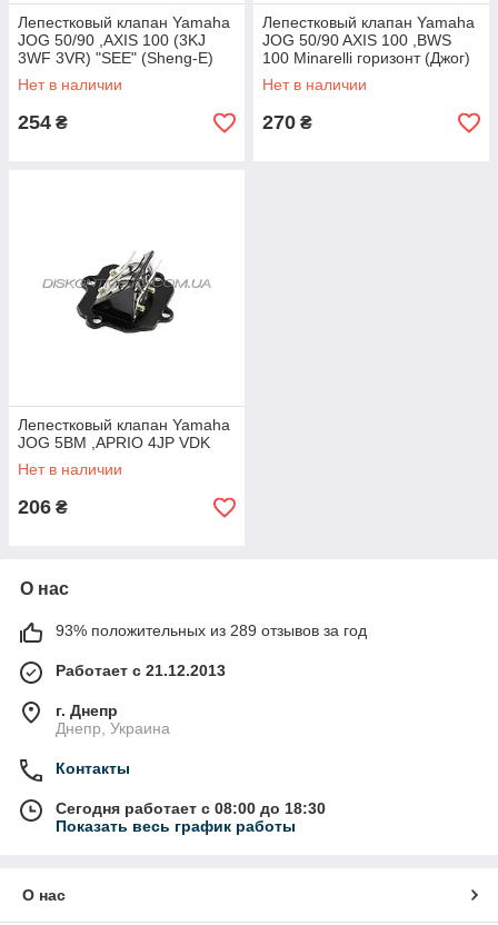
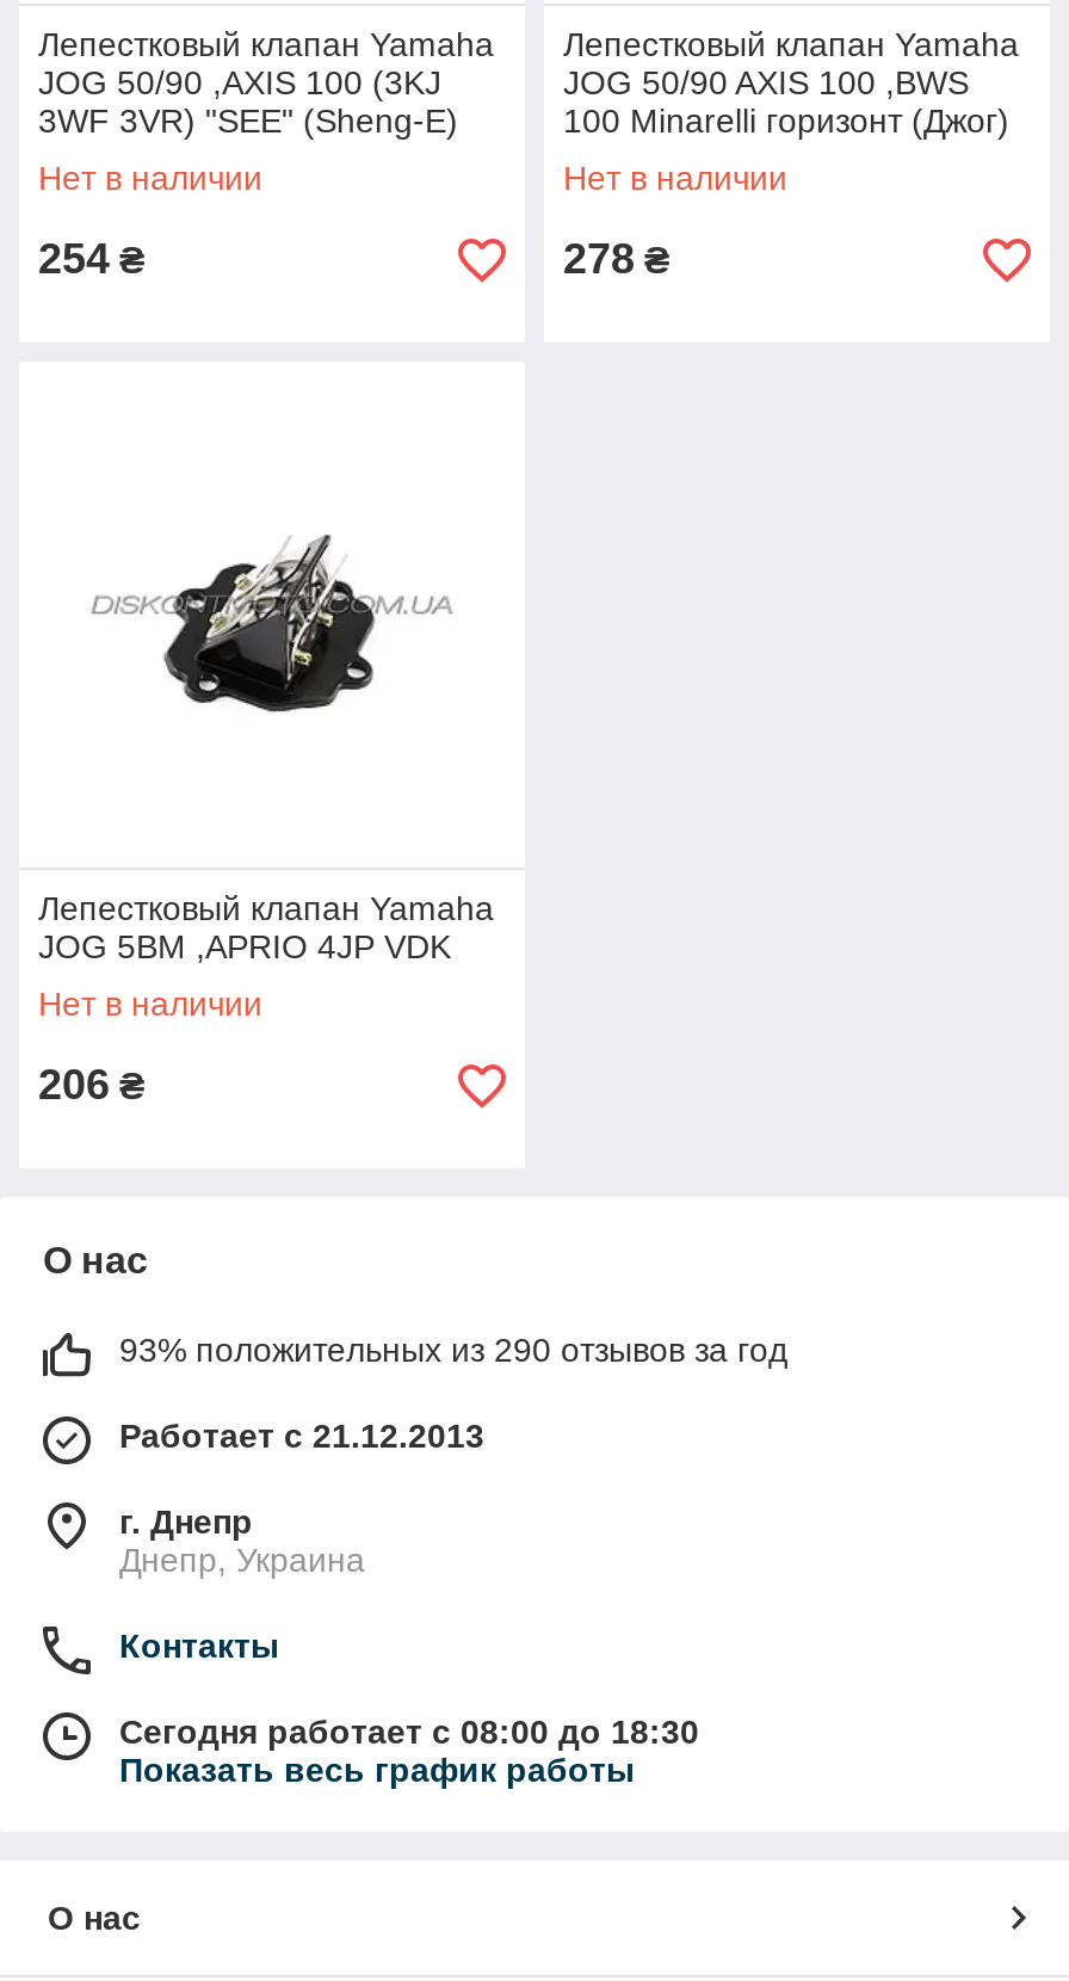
- 270 ₴
+ 278 ₴

- 93% положительных из 289 отзывов за год
+ 93% положительных из 290 отзывов за год
